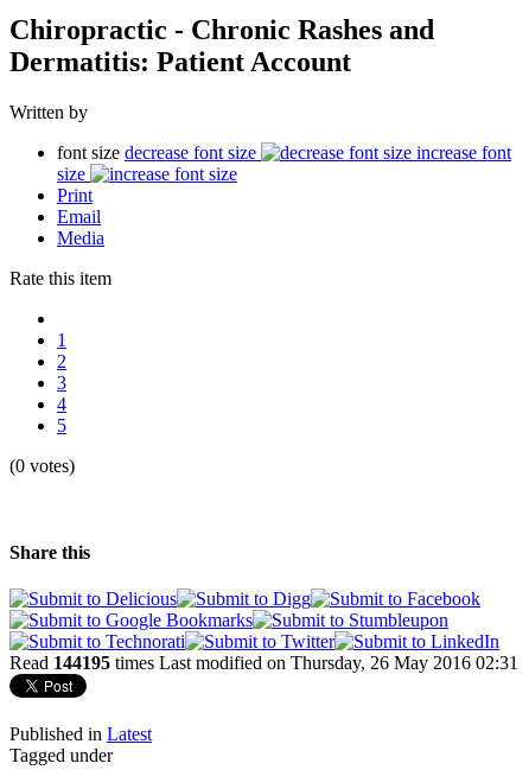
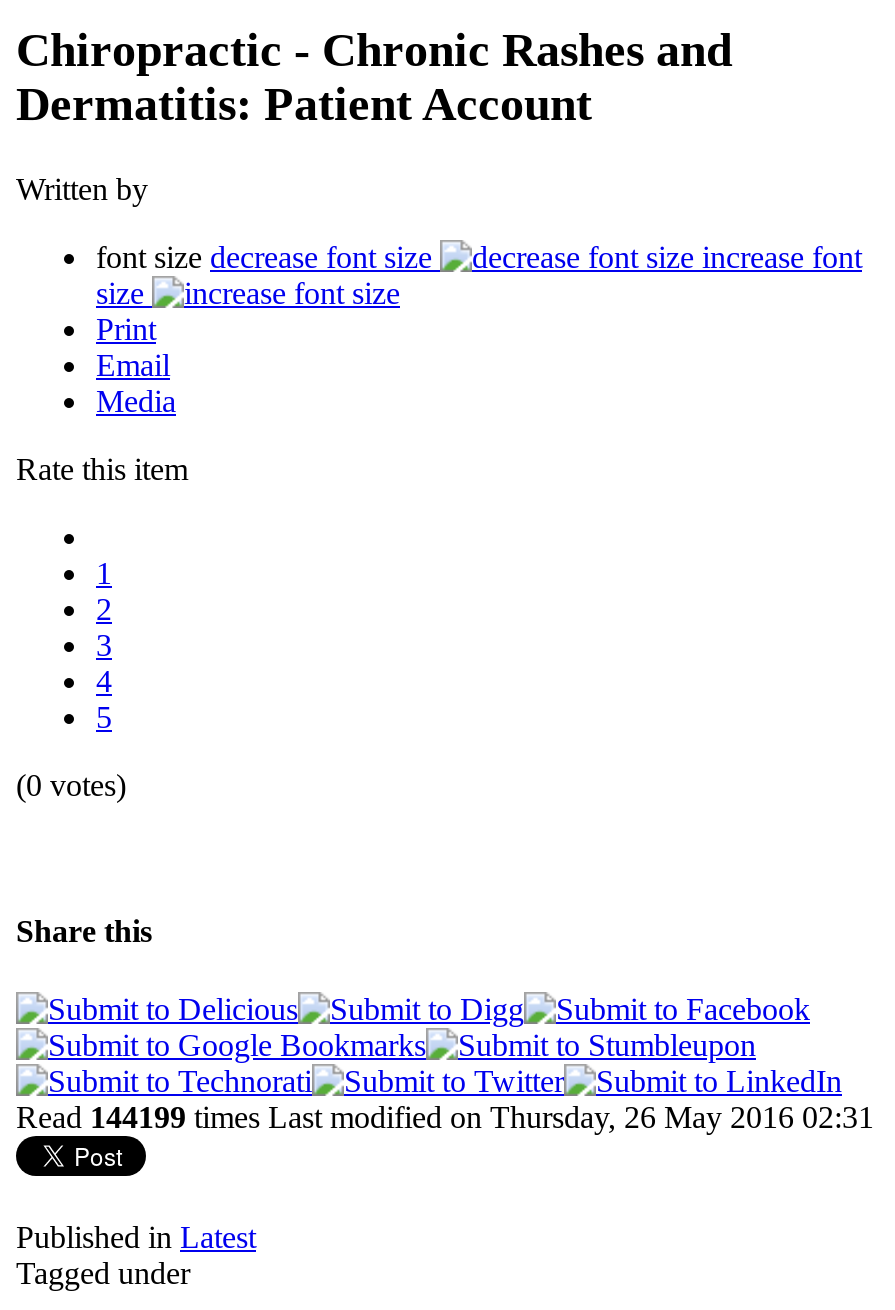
- Read 144195 times Last modified on Thursday, 26 May 2016 02:31
+ Read 144199 times Last modified on Thursday, 26 May 2016 02:31
